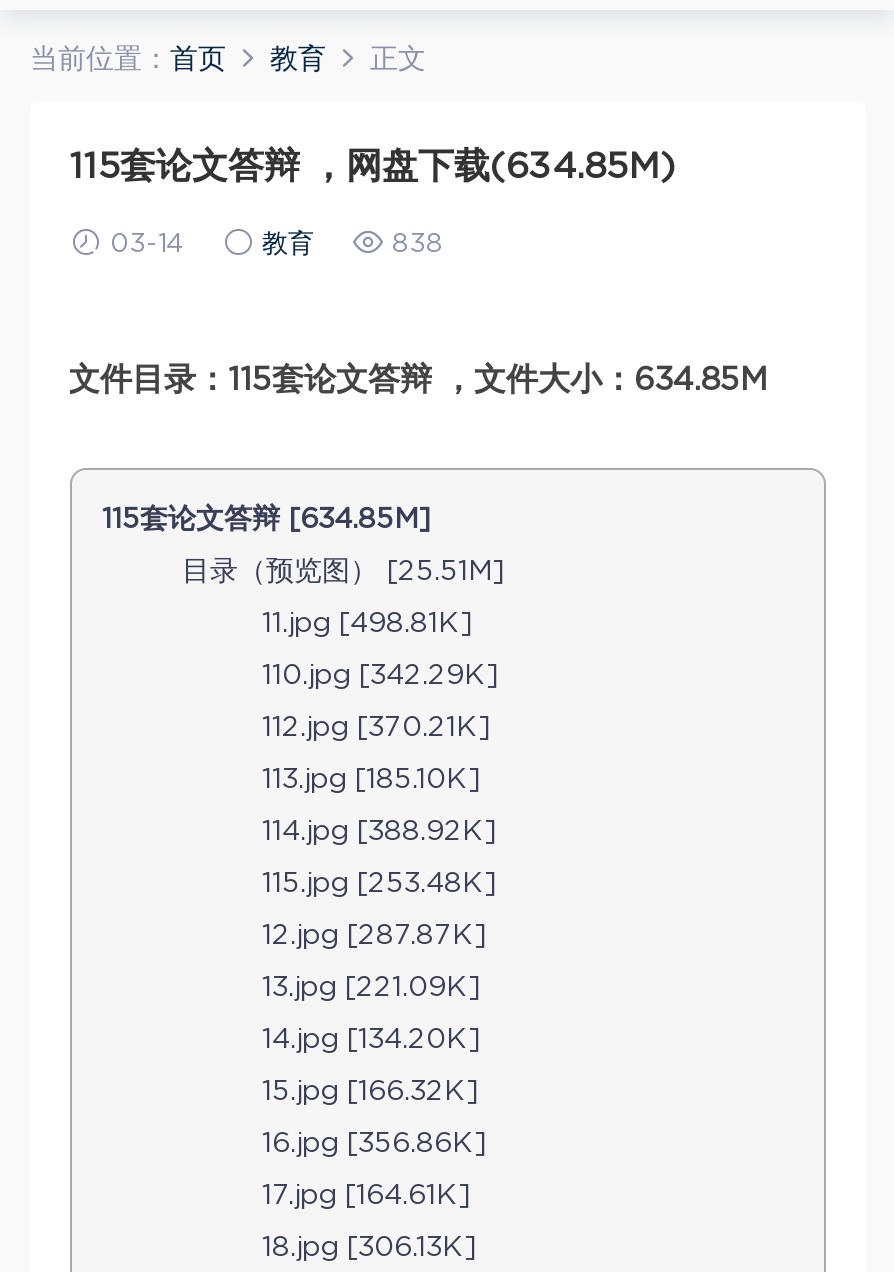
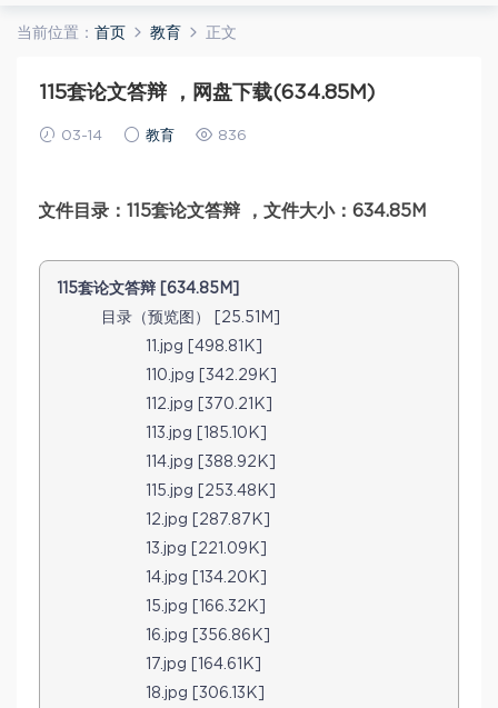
- 838
+ 836
